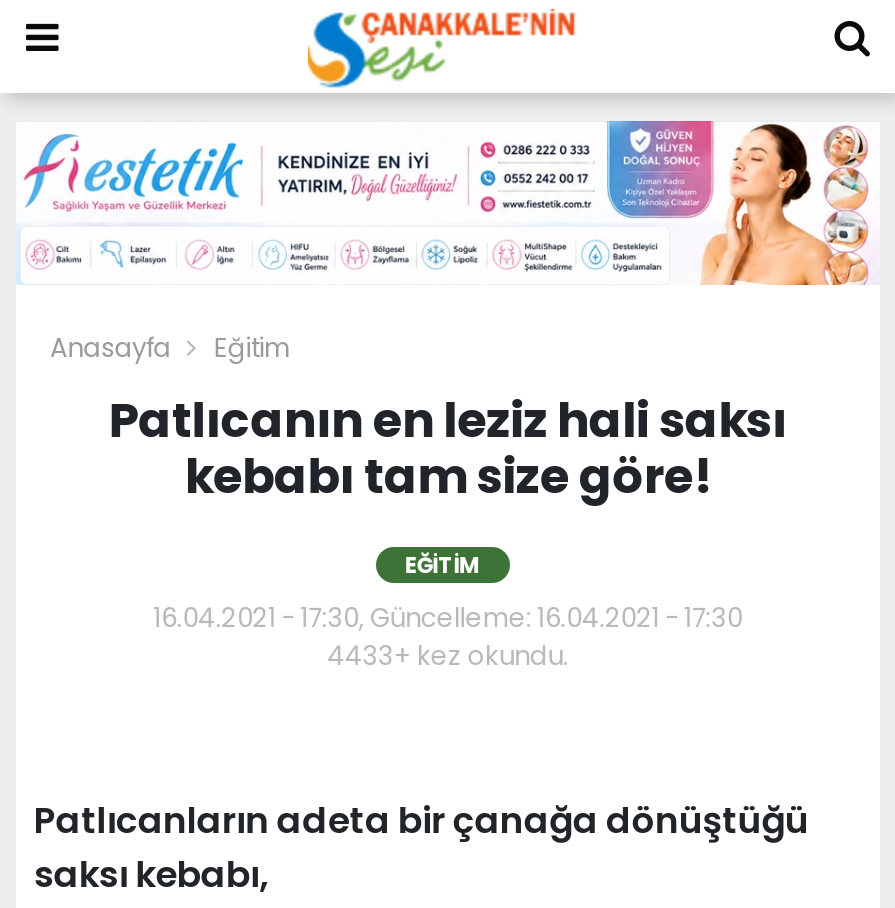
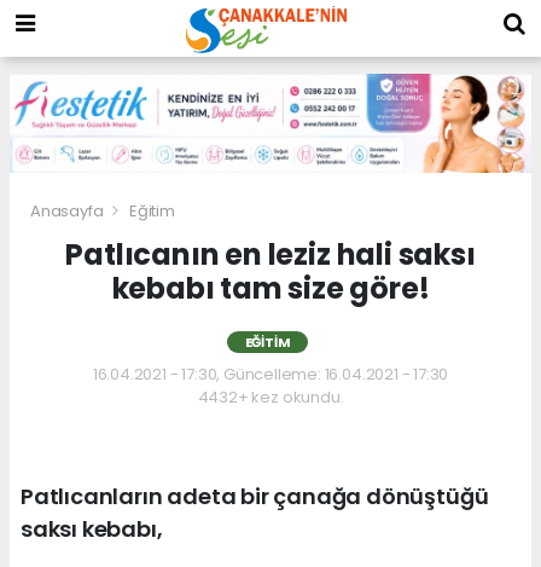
- 4433+ kez okundu.
+ 4432+ kez okundu.
